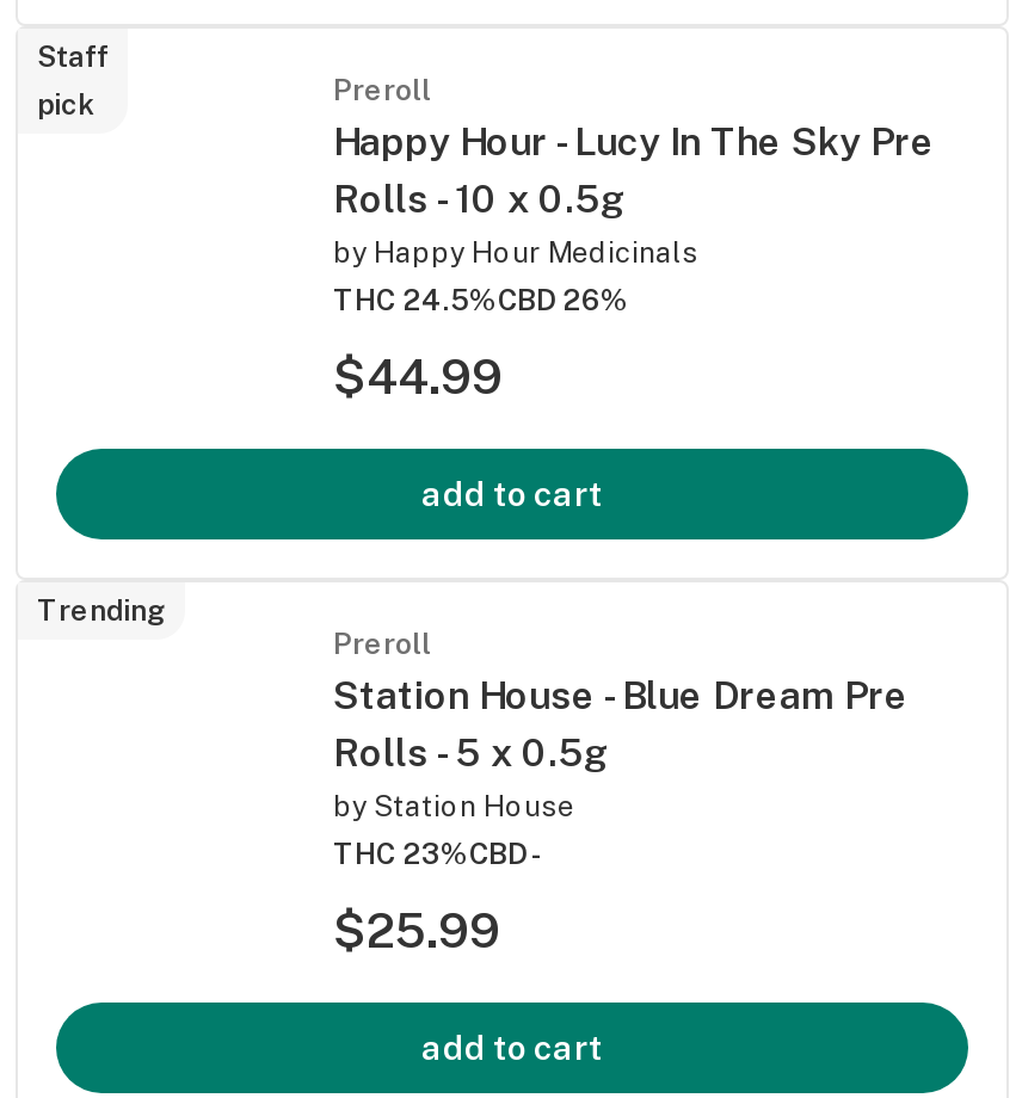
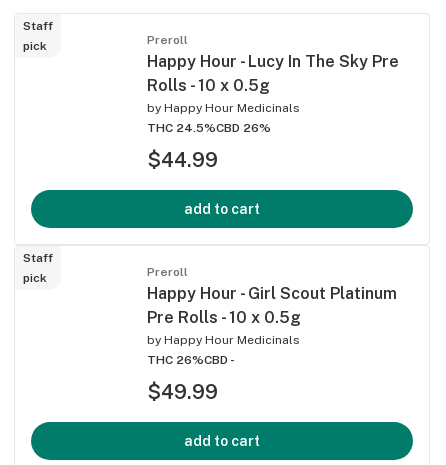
- Trending
+ Staff
+ pick

- Station House - Blue Dream Pre
- Rolls - 5 x 0.5g
- by Station House
- THC 23%CBD -
+ Happy Hour - Girl Scout Platinum
+ Pre Rolls - 10 x 0.5g
+ by Happy Hour Medicinals
+ THC 26%CBD -

- $25.99
+ $49.99
